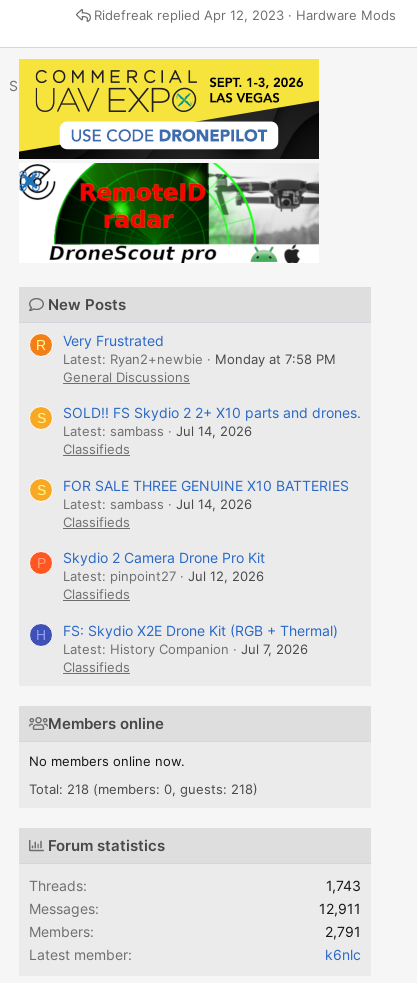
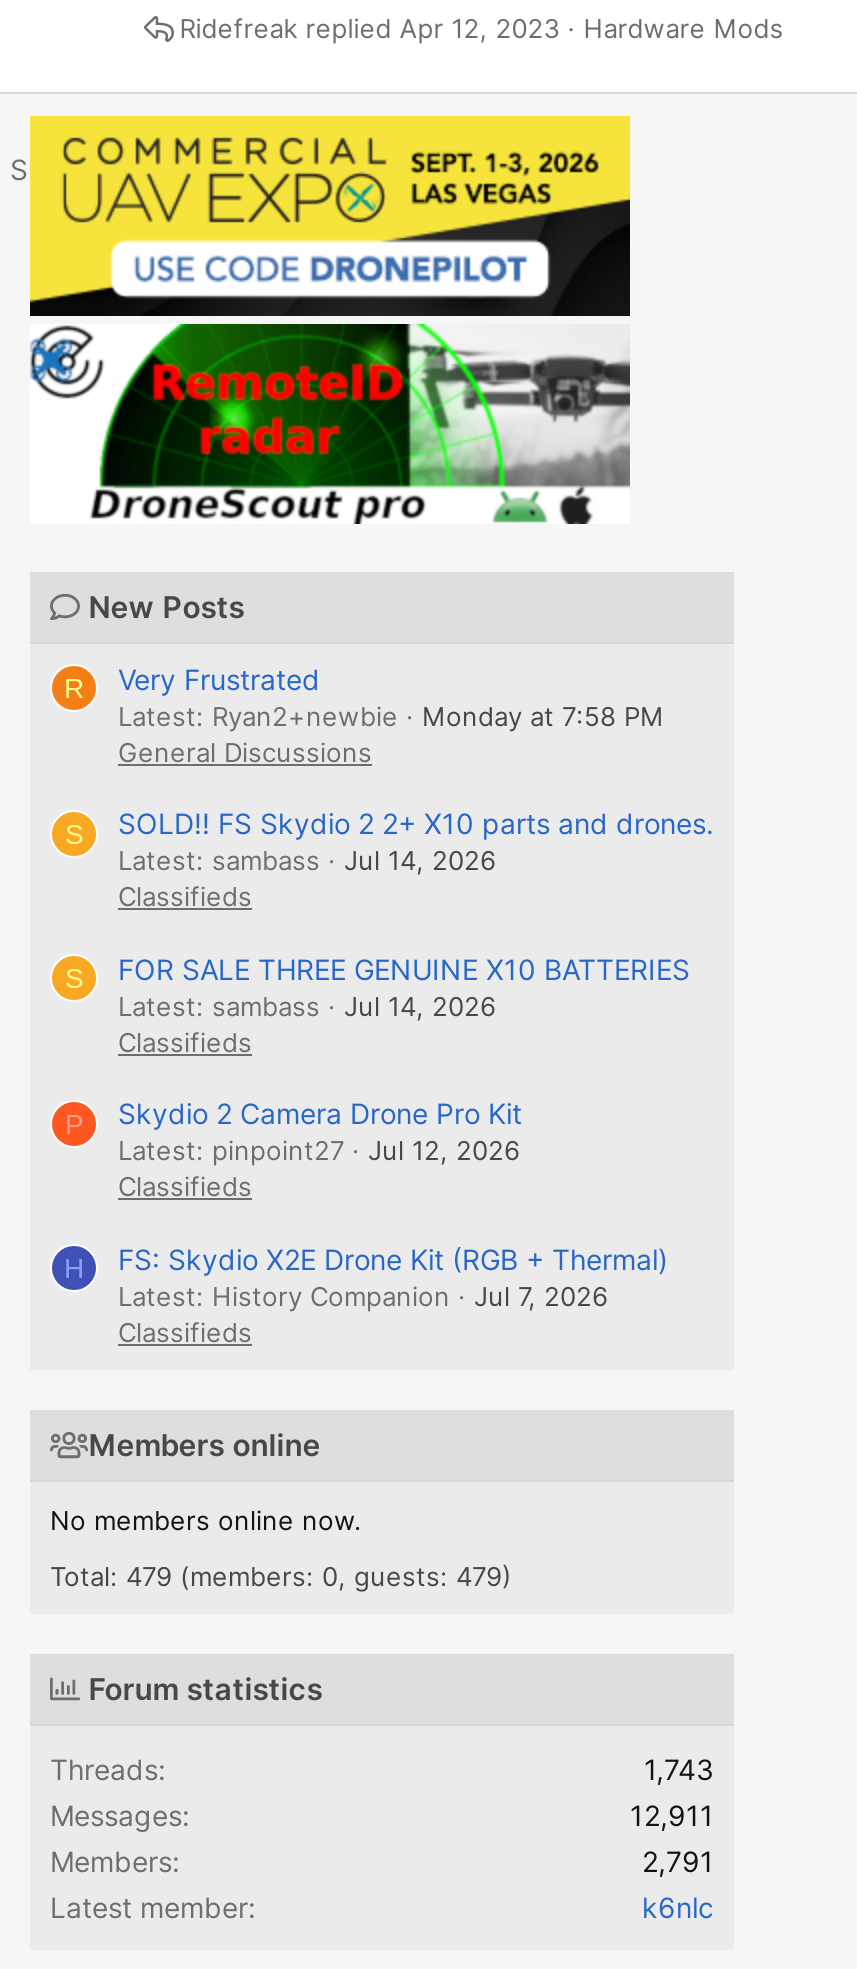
- Total: 218 (members: 0, guests: 218)
+ Total: 479 (members: 0, guests: 479)
